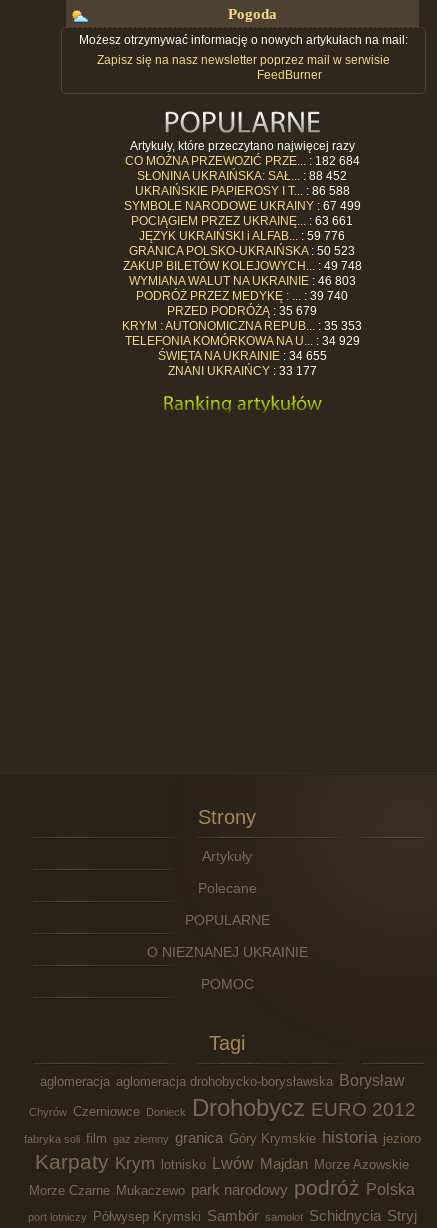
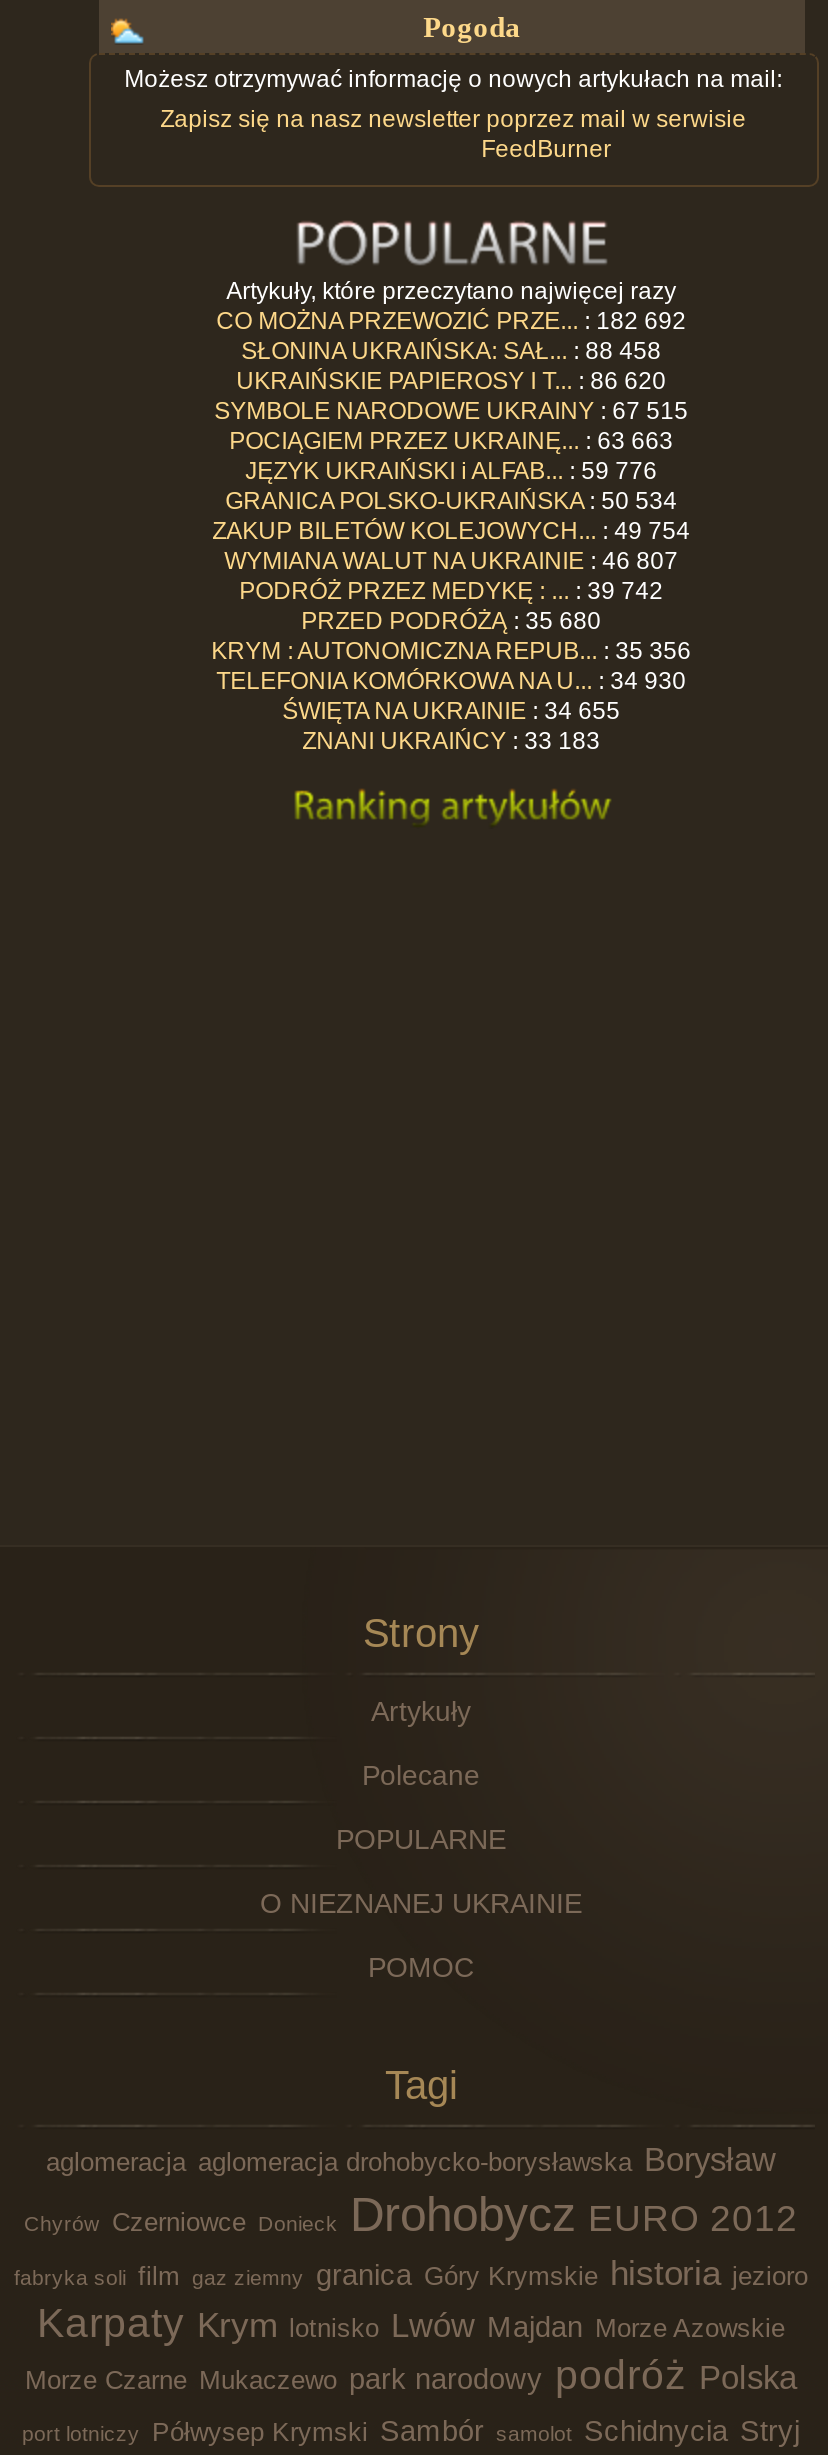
- CO MOŻNA PRZEWOZIĆ PRZE...: 182 684
+ CO MOŻNA PRZEWOZIĆ PRZE...: 182 692

- SŁONINA UKRAIŃSKA: SAŁ...: 88 452
+ SŁONINA UKRAIŃSKA: SAŁ...: 88 458

- UKRAIŃSKIE PAPIEROSY I T...: 86 588
+ UKRAIŃSKIE PAPIEROSY I T...: 86 620

- SYMBOLE NARODOWE UKRAINY: 67 499
+ SYMBOLE NARODOWE UKRAINY: 67 515

- POCIĄGIEM PRZEZ UKRAINĘ...: 63 661
+ POCIĄGIEM PRZEZ UKRAINĘ...: 63 663

- GRANICA POLSKO-UKRAIŃSKA: 50 523
+ GRANICA POLSKO-UKRAIŃSKA: 50 534

- ZAKUP BILETÓW KOLEJOWYCH...: 49 748
+ ZAKUP BILETÓW KOLEJOWYCH...: 49 754

- WYMIANA WALUT NA UKRAINIE: 46 803
+ WYMIANA WALUT NA UKRAINIE: 46 807

- PODRÓŻ PRZEZ MEDYKĘ : ...: 39 740
+ PODRÓŻ PRZEZ MEDYKĘ : ...: 39 742

- PRZED PODRÓŻĄ: 35 679
+ PRZED PODRÓŻĄ: 35 680

- KRYM : AUTONOMICZNA REPUB...: 35 353
+ KRYM : AUTONOMICZNA REPUB...: 35 356

- TELEFONIA KOMÓRKOWA NA U...: 34 929
+ TELEFONIA KOMÓRKOWA NA U...: 34 930

- ZNANI UKRAIŃCY: 33 177
+ ZNANI UKRAIŃCY: 33 183
